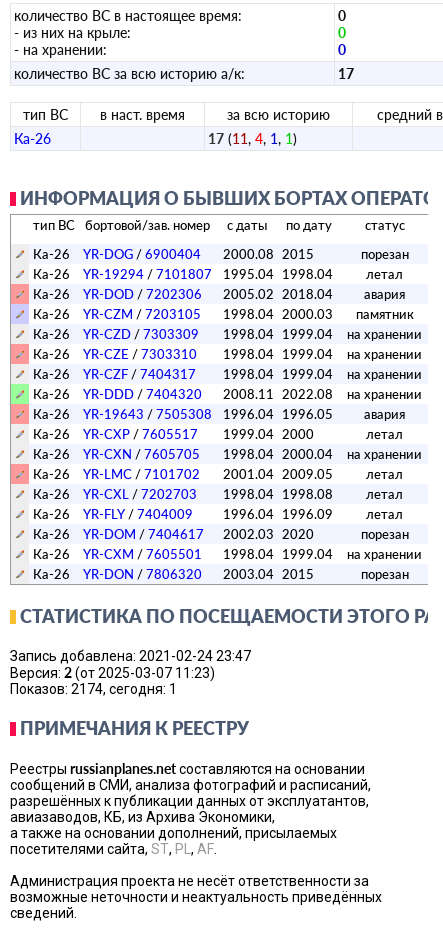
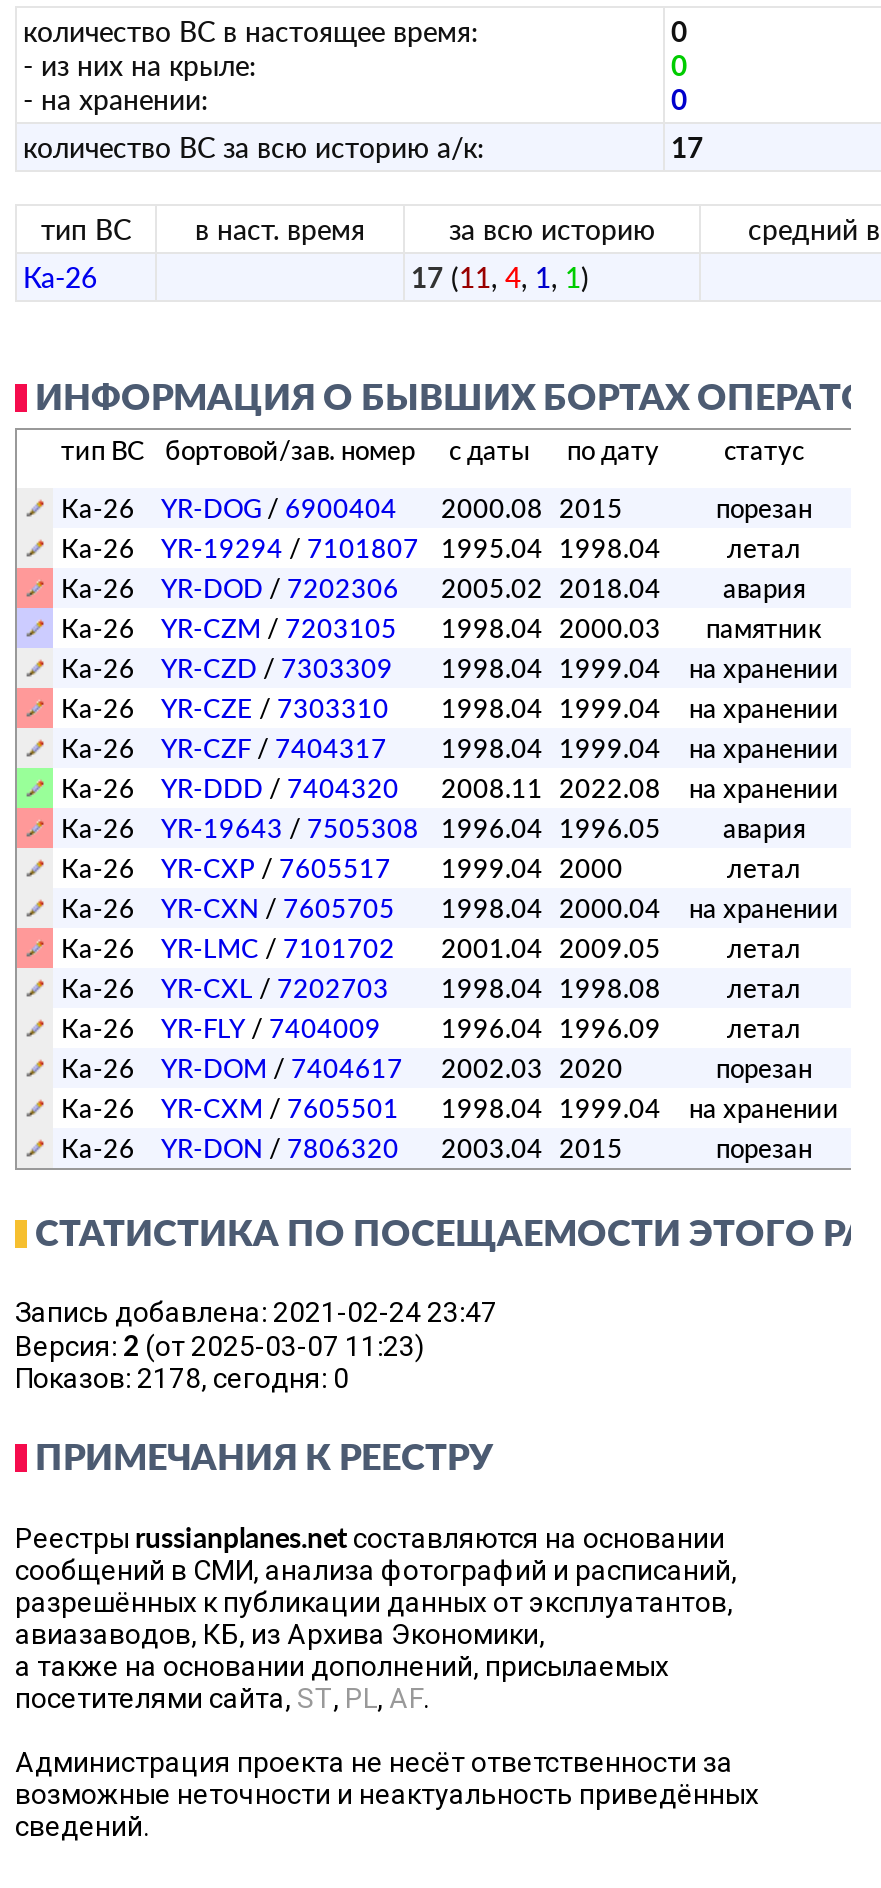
- Показов: 2174, сегодня: 1
+ Показов: 2178, сегодня: 0
